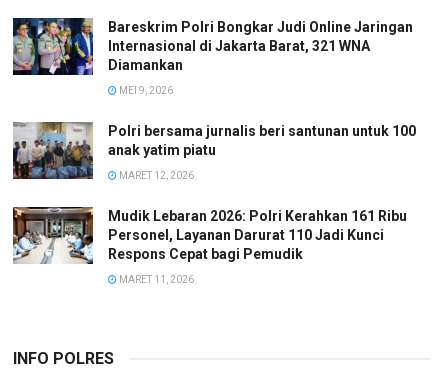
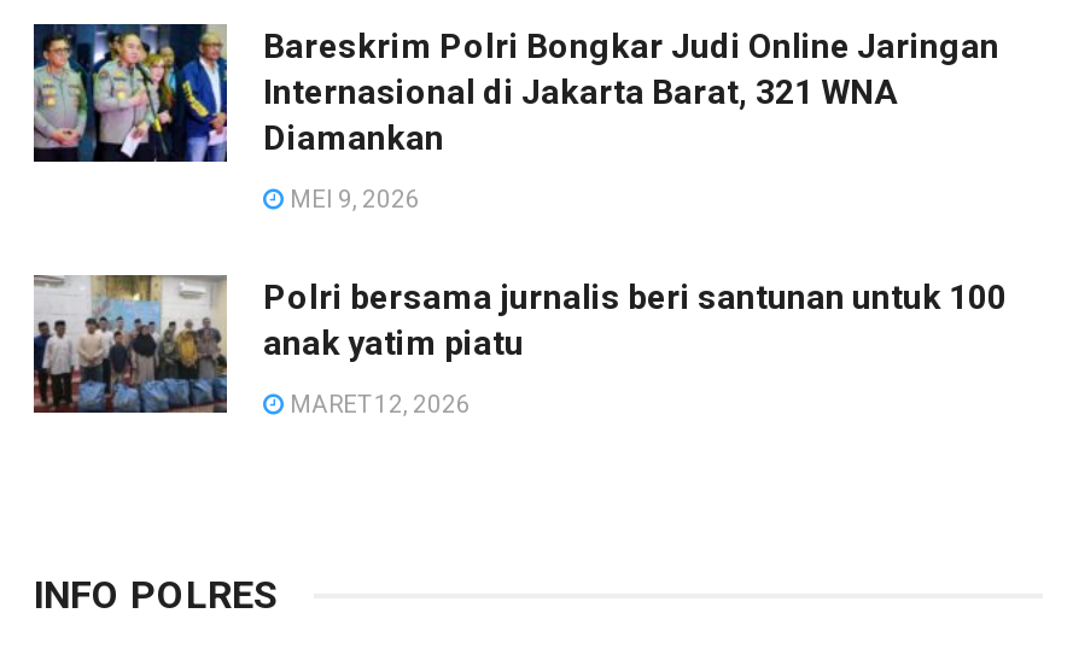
- [image]
- Mudik Lebaran 2026: Polri Kerahkan 161 Ribu
- Personel, Layanan Darurat 110 Jadi Kunci
- Respons Cepat bagi Pemudik
- MARET 11, 2026
